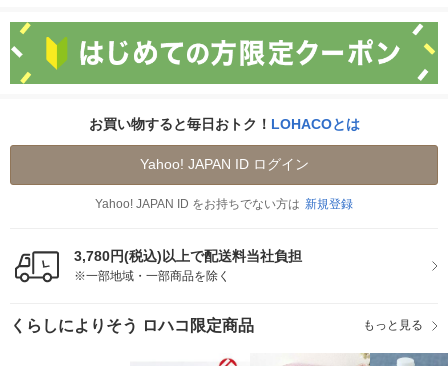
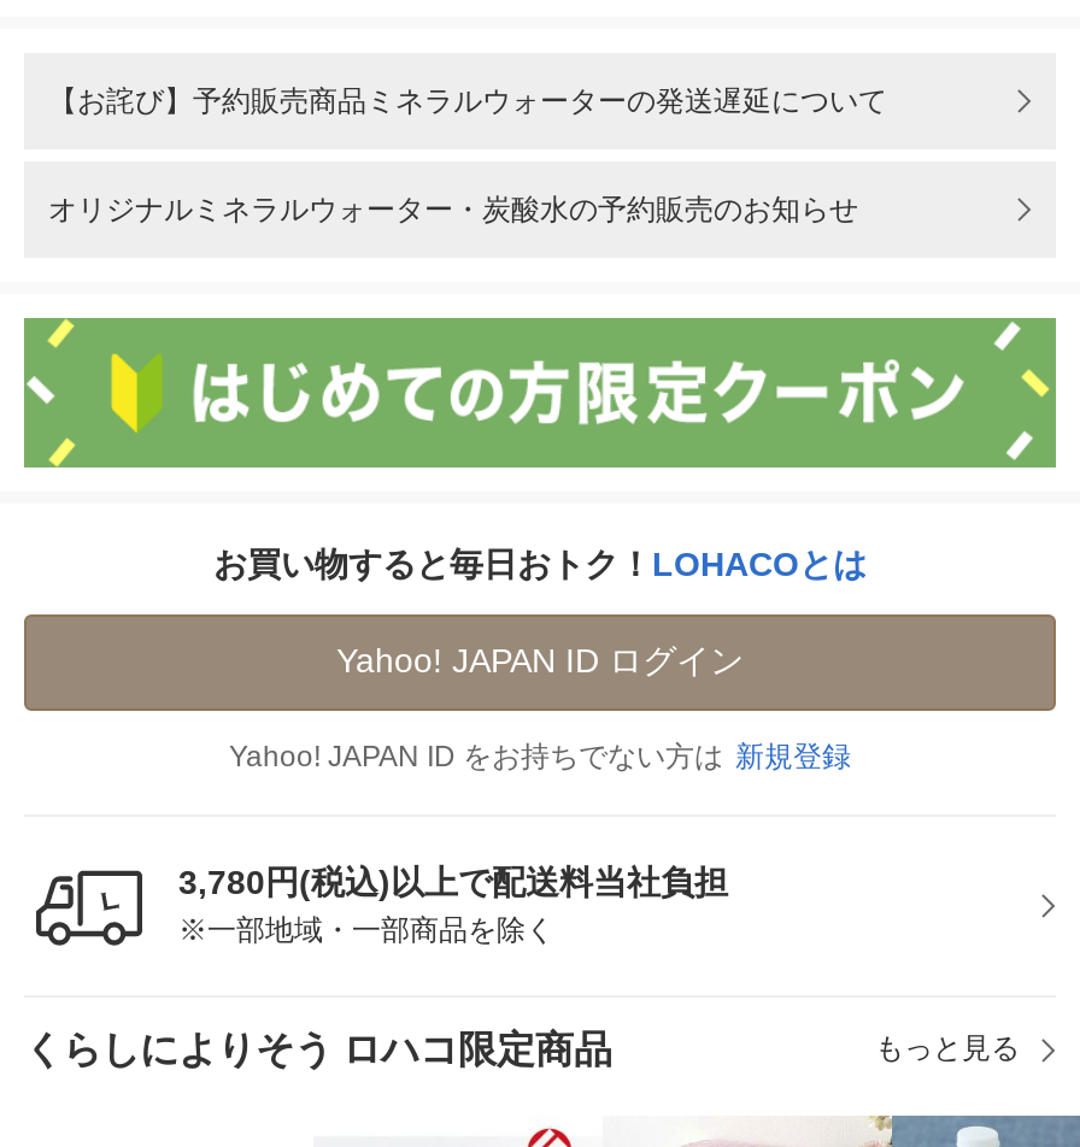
+ 【お詫び】予約販売商品ミネラルウォーターの発送遅延について
+ オリジナルミネラルウォーター・炭酸水の予約販売のお知らせ
